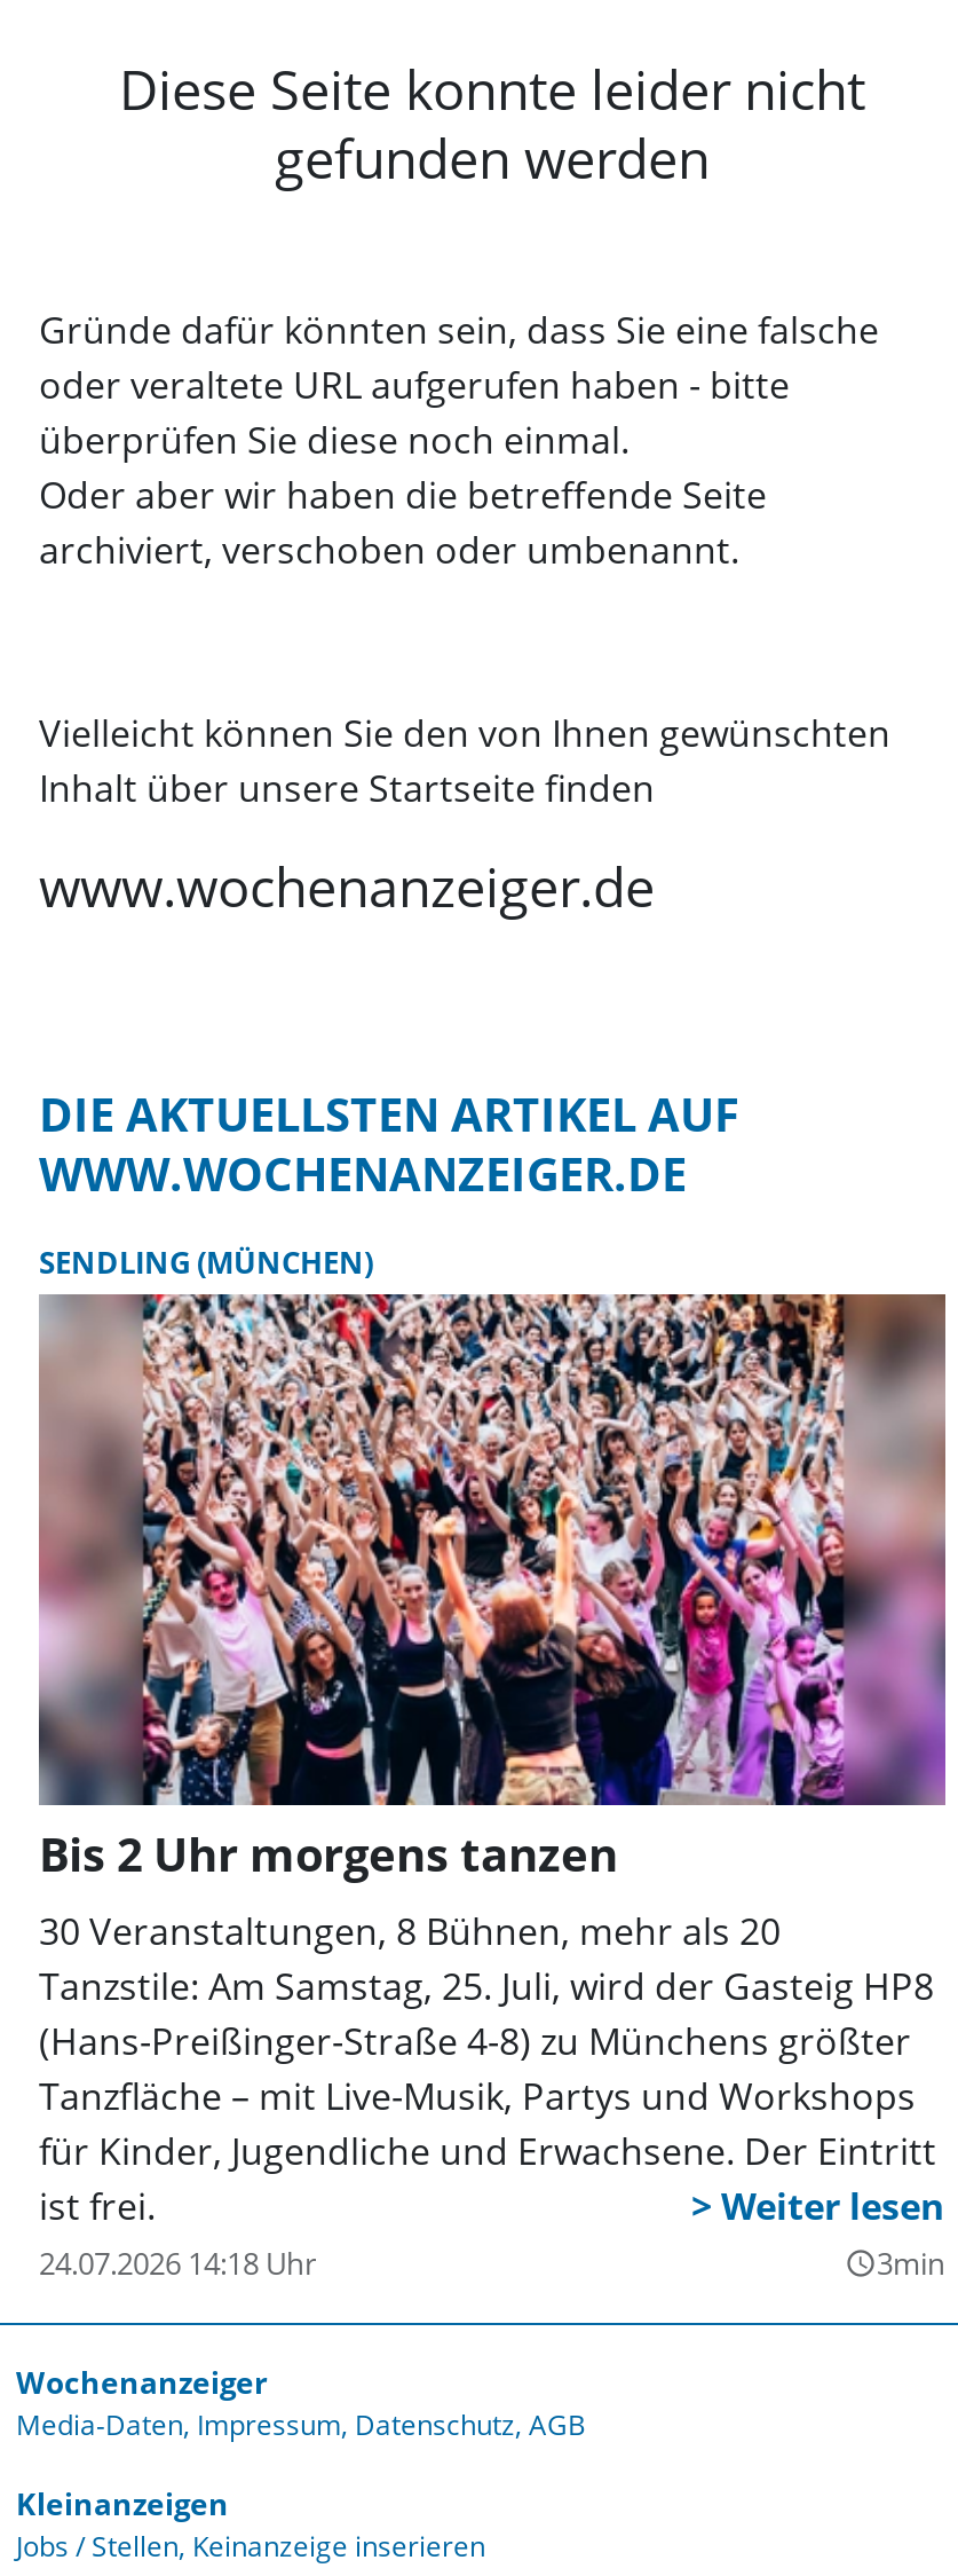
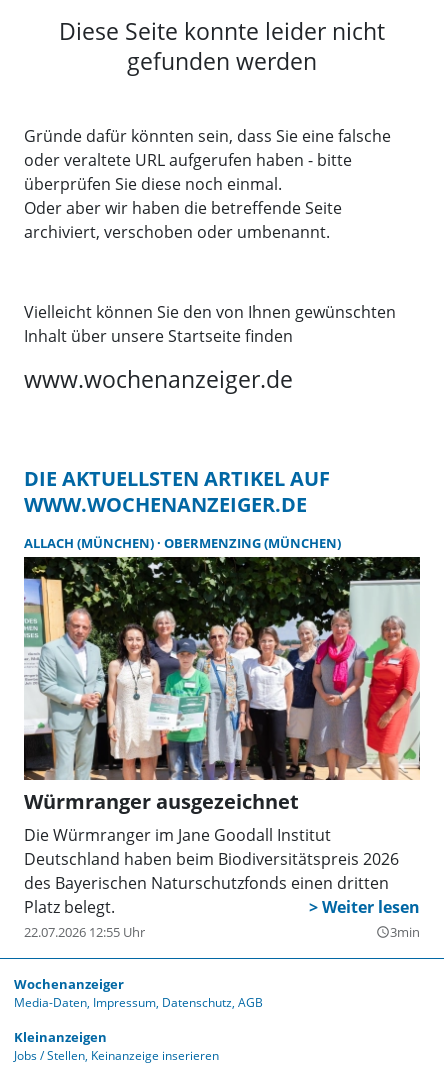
- SENDLING (MÜNCHEN)
+ ALLACH (MÜNCHEN) OBERMENZING (MÜNCHEN)

- [image]
- Bis 2 Uhr morgens tanzen
- 30 Veranstaltungen, 8 Bühnen, mehr als 20
- Tanzstile: Am Samstag, 25. Juli, wird der Gasteig HP8
- (Hans-Preißinger-Straße 4-8) zu Münchens größter
- Tanzfläche – mit Live-Musik, Partys und Workshops
- für Kinder, Jugendliche und Erwachsene. Der Eintritt
- ist frei.
- 24.07.2026 14:18 Uhr
+ [image]
+ Würmranger ausgezeichnet
+ Die Würmranger im Jane Goodall Institut
+ Deutschland haben beim Biodiversitätspreis 2026
+ des Bayerischen Naturschutzfonds einen dritten
+ Platz belegt.
+ 22.07.2026 12:55 Uhr
